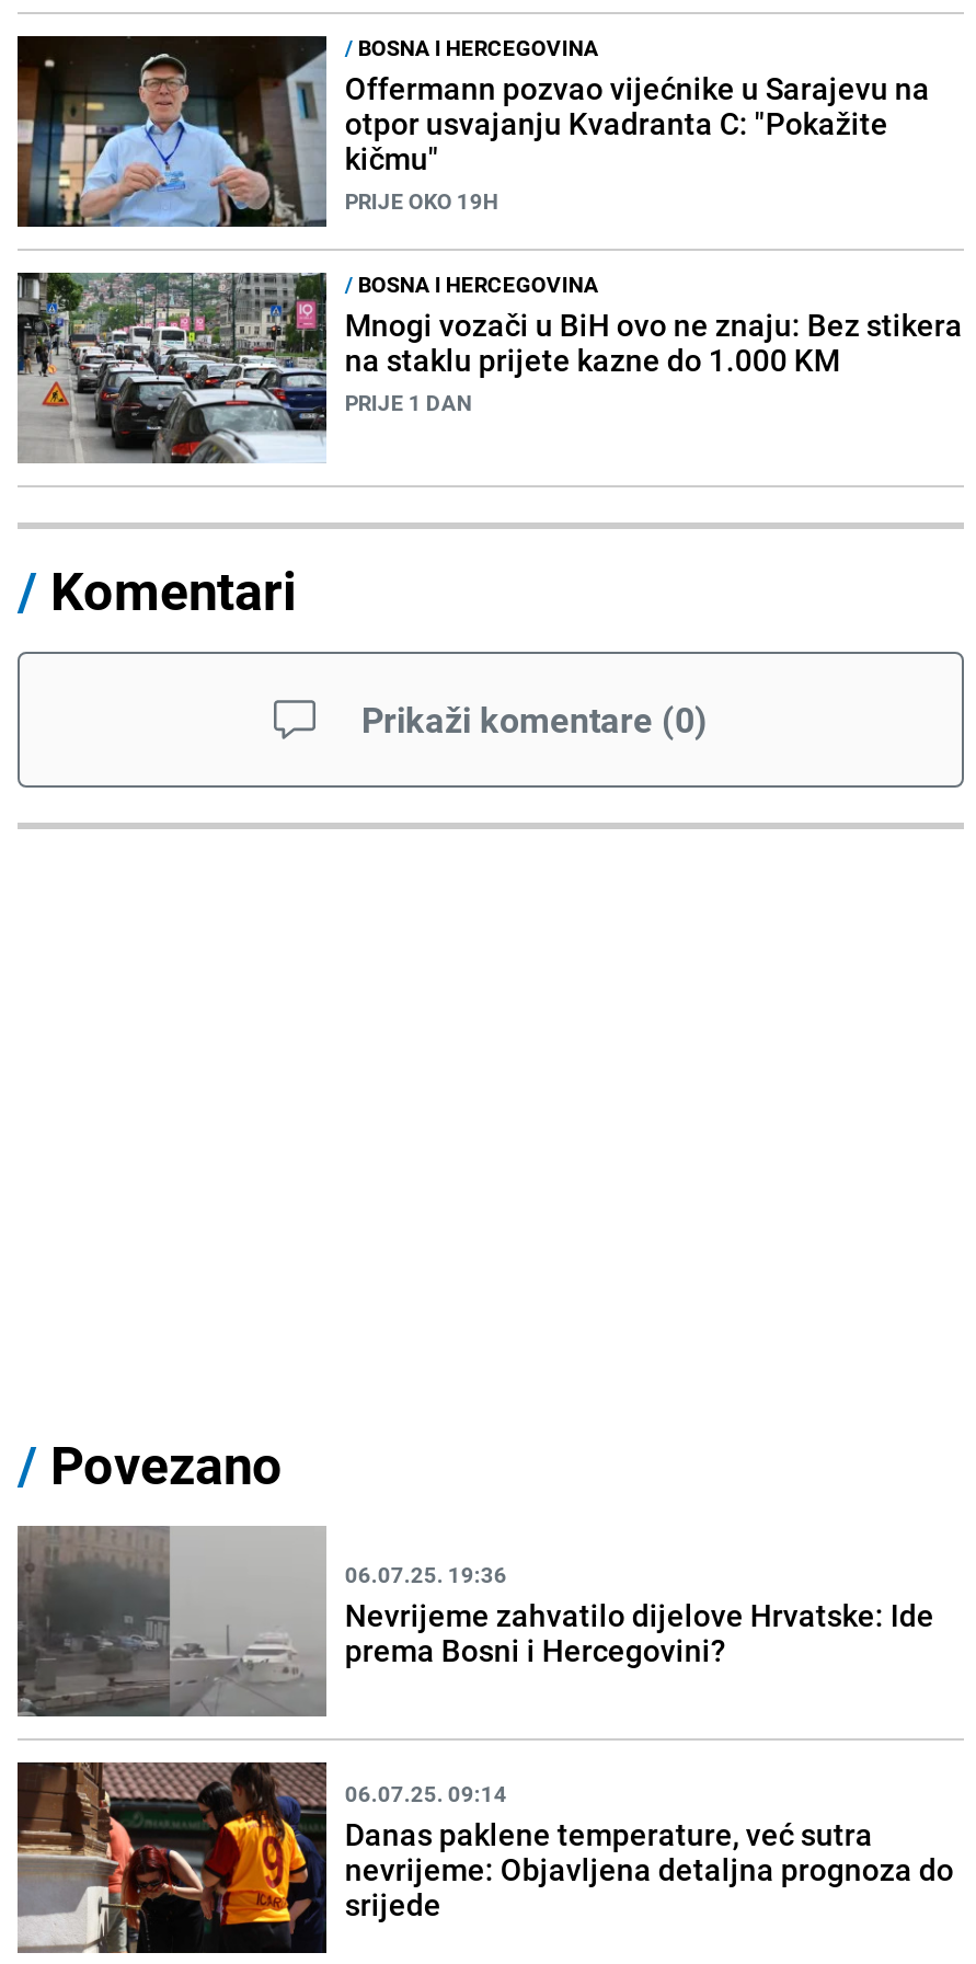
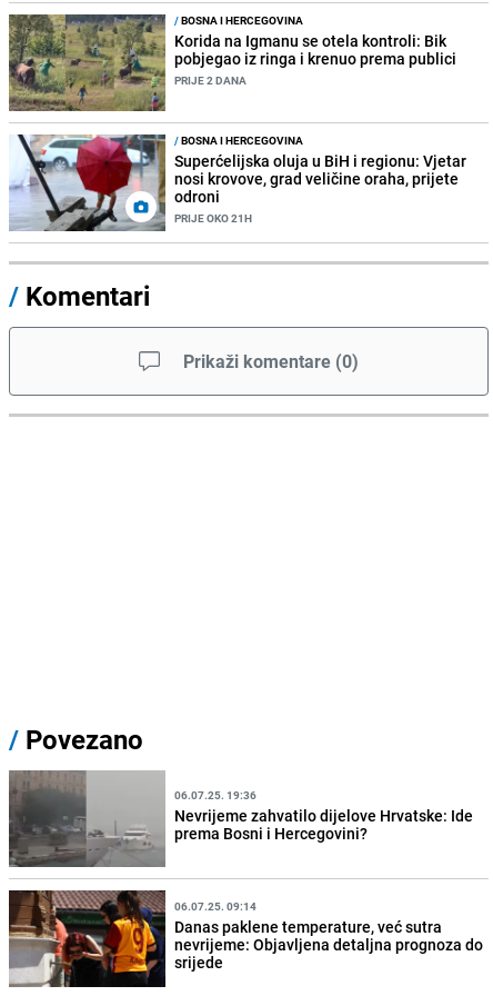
- [image]
- Offermann pozvao vijećnike u Sarajevu na
- otpor usvajanju Kvadranta C: "Pokažite
- kičmu"
- PRIJE OKO 19H
+ [image]
+ Korida na Igmanu se otela kontroli: Bik
+ pobjegao iz ringa i krenuo prema publici
+ PRIJE 2 DANA

- [image]
- Mnogi vozači u BiH ovo ne znaju: Bez stikera
- na staklu prijete kazne do 1.000 KM
- PRIJE 1 DAN
+ [image]
+ Superćelijska oluja u BiH i regionu: Vjetar
+ nosi krovove, grad veličine oraha, prijete
+ odroni
+ PRIJE OKO 21H
